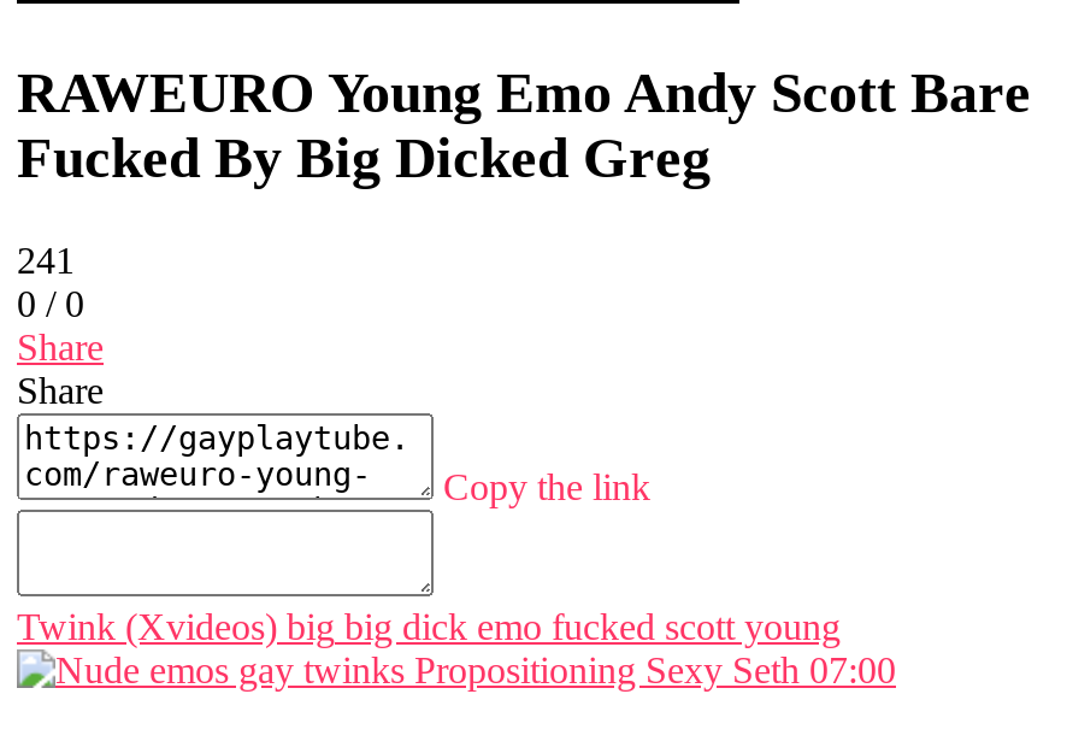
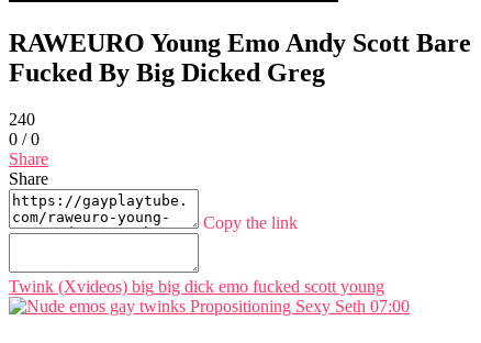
- 241
+ 240
